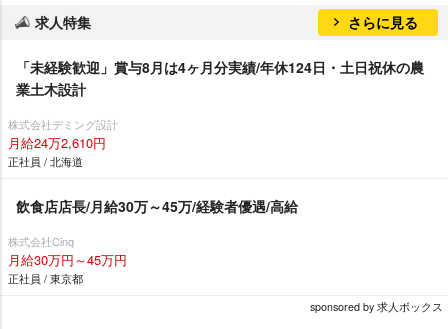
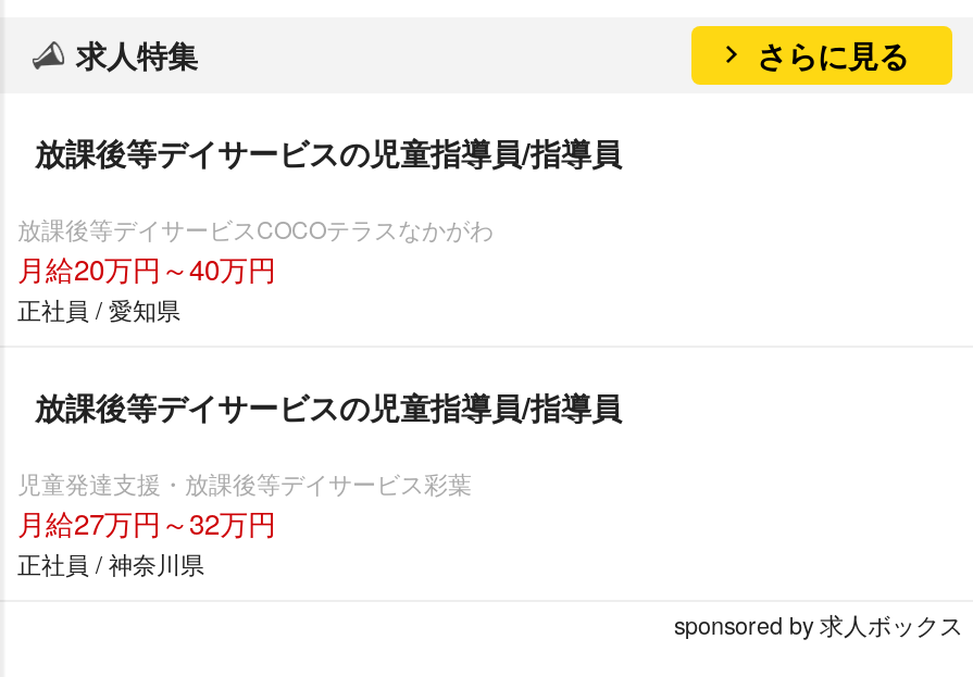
- 「未経験歓迎」賞与8月は4ヶ月分実績/年休124日・土日祝休の農
- 業土木設計
+ 放課後等デイサービスの児童指導員/指導員

- 株式会社デミング設計
- 月給24万2,610円
- 正社員 / 北海道
+ 放課後等デイサービスCOCOテラスなかがわ
+ 月給20万円～40万円
+ 正社員 / 愛知県

- 飲食店店長/月給30万～45万/経験者優遇/高給
+ 放課後等デイサービスの児童指導員/指導員

- 株式会社Cinq
- 月給30万円～45万円
- 正社員 / 東京都
+ 児童発達支援・放課後等デイサービス彩葉
+ 月給27万円～32万円
+ 正社員 / 神奈川県
